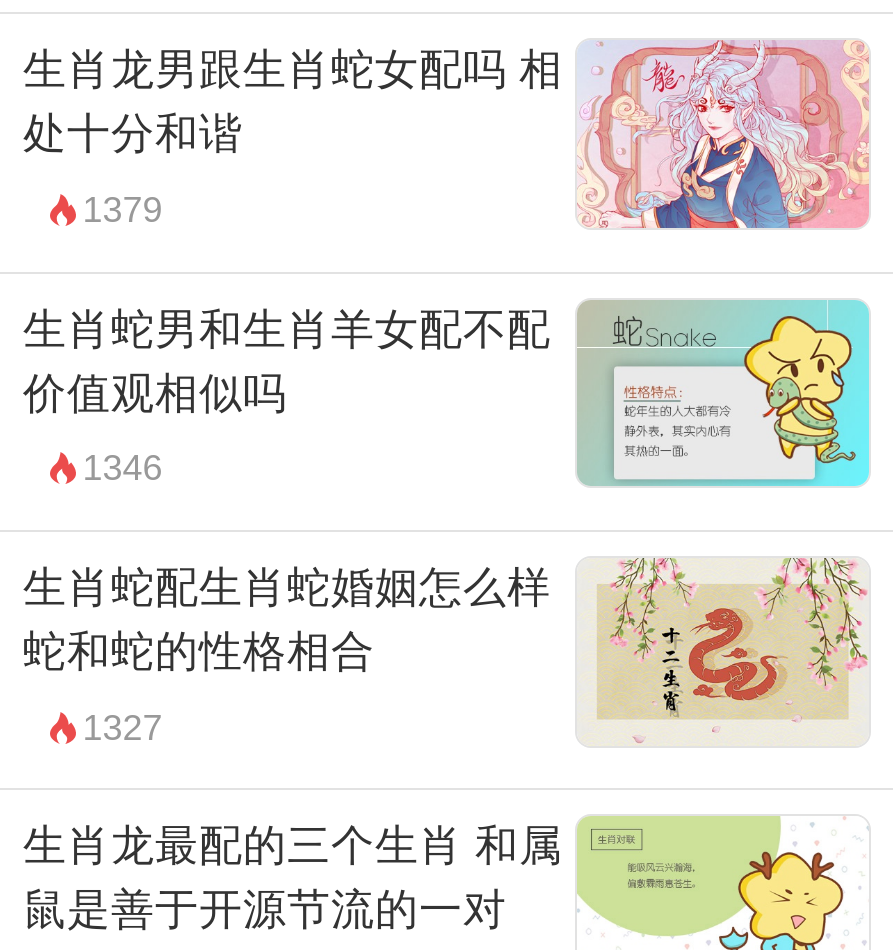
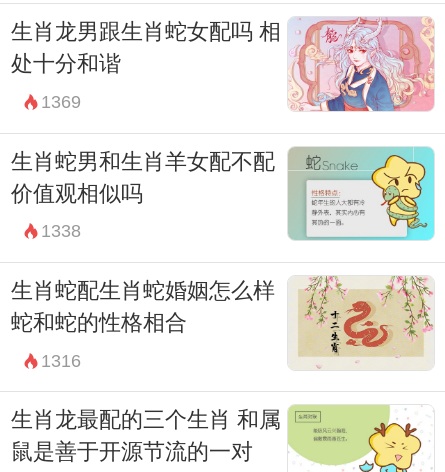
- 1379
+ 1369

- 1346
+ 1338

- 1327
+ 1316
